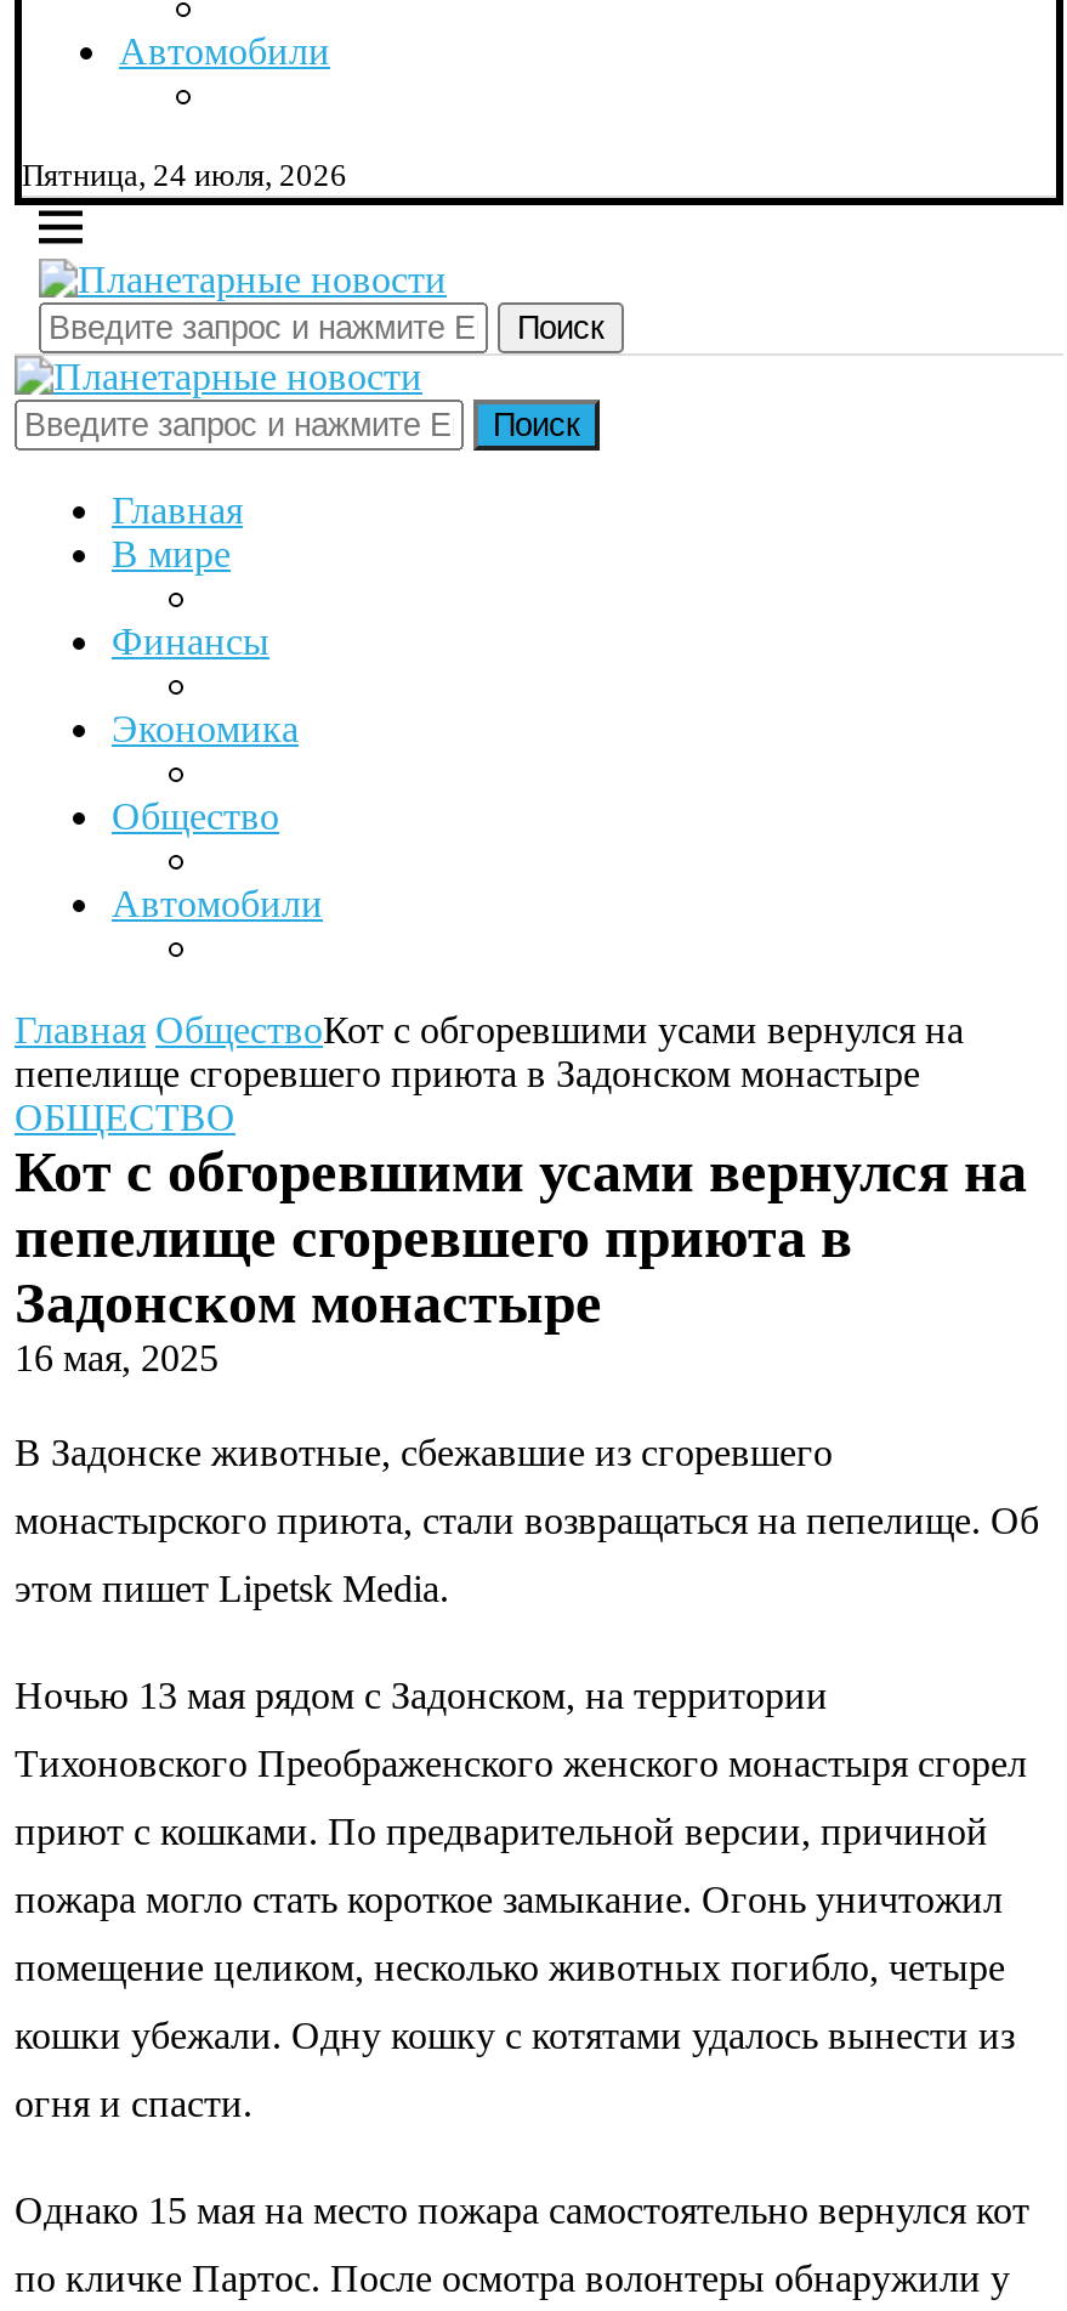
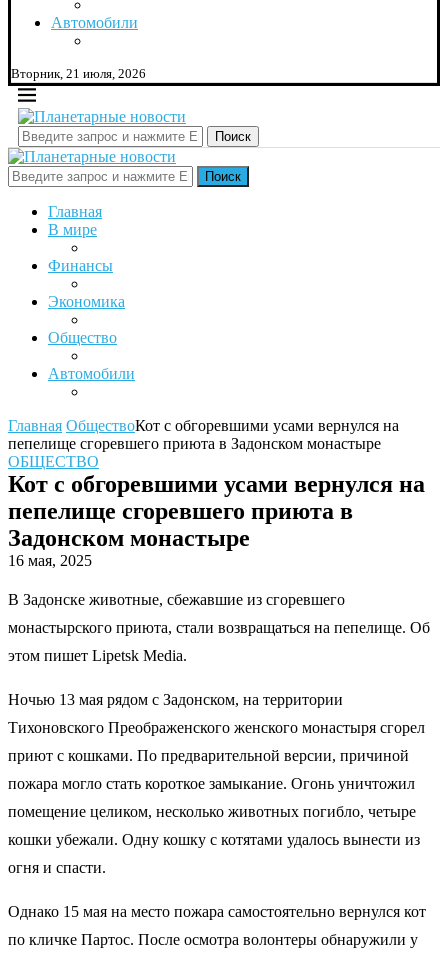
- Пятница, 24 июля, 2026
+ Вторник, 21 июля, 2026
